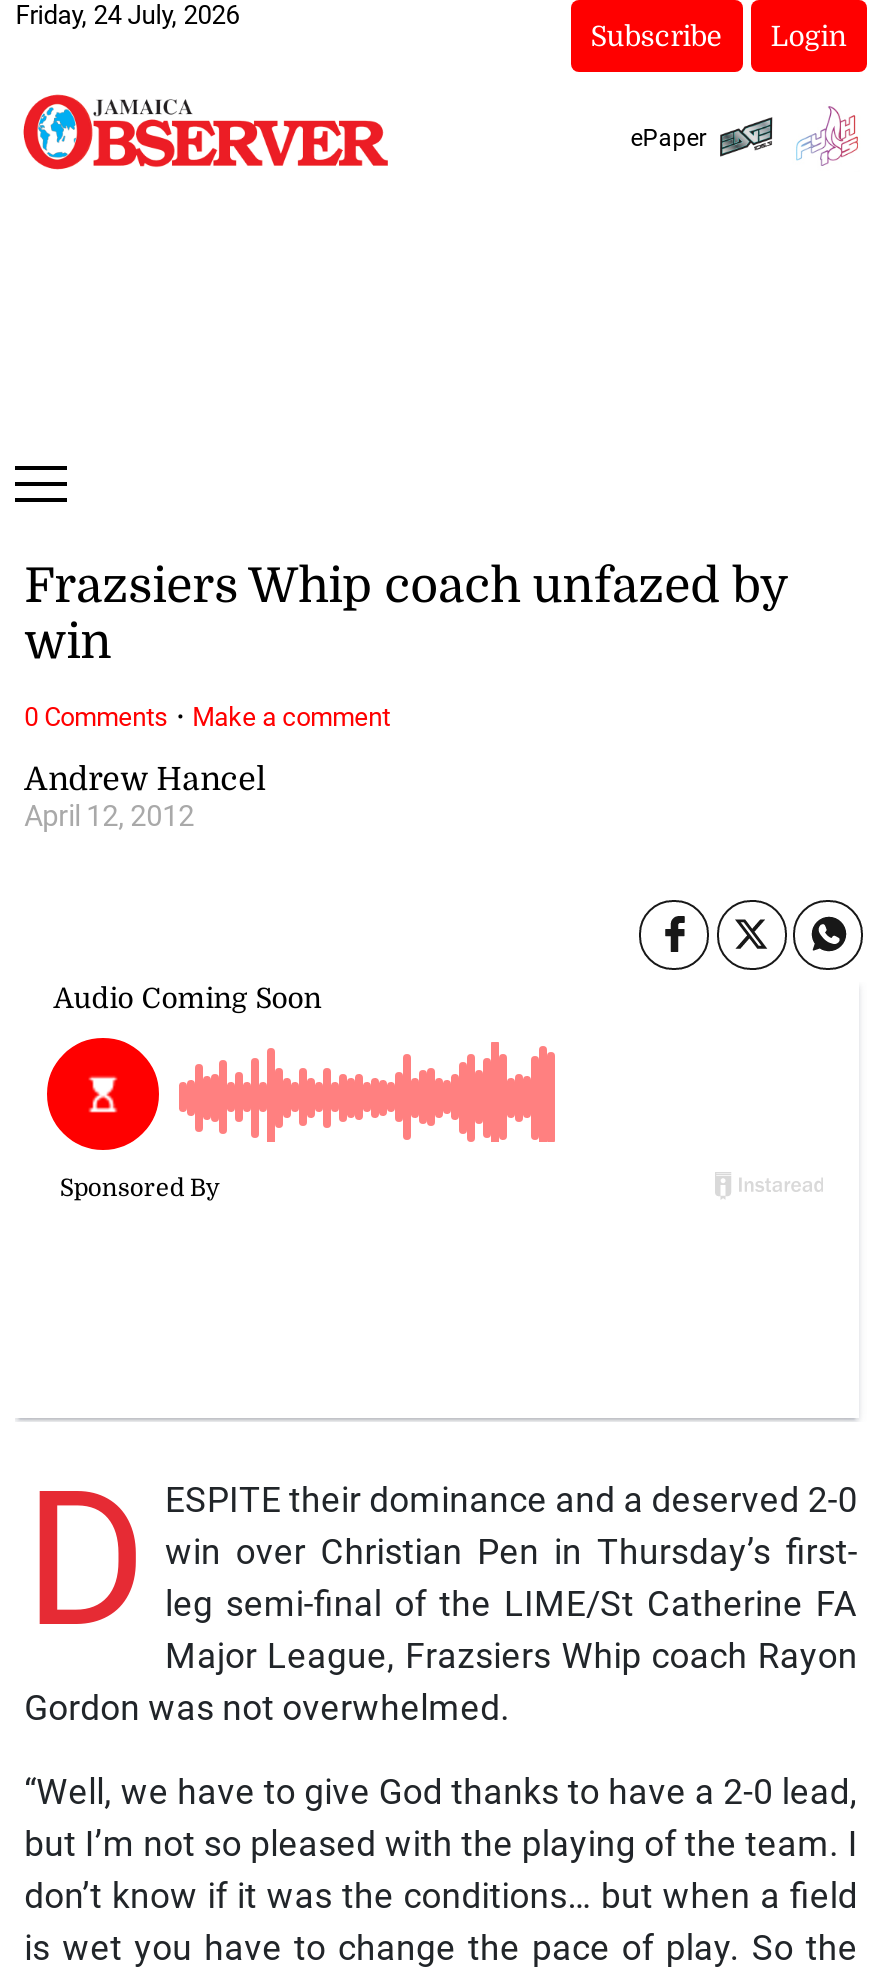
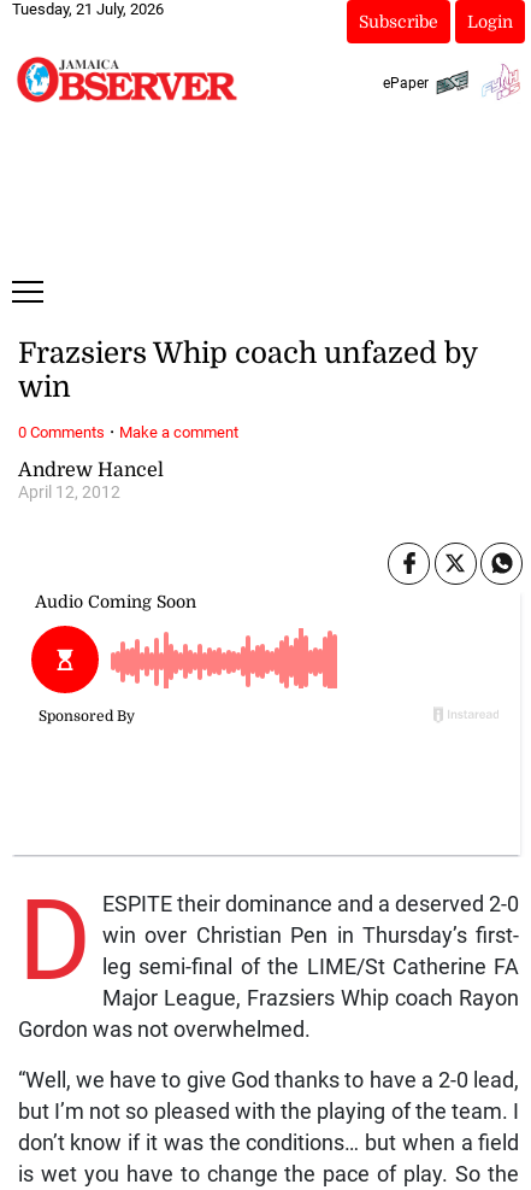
- Friday, 24 July, 2026
+ Tuesday, 21 July, 2026
